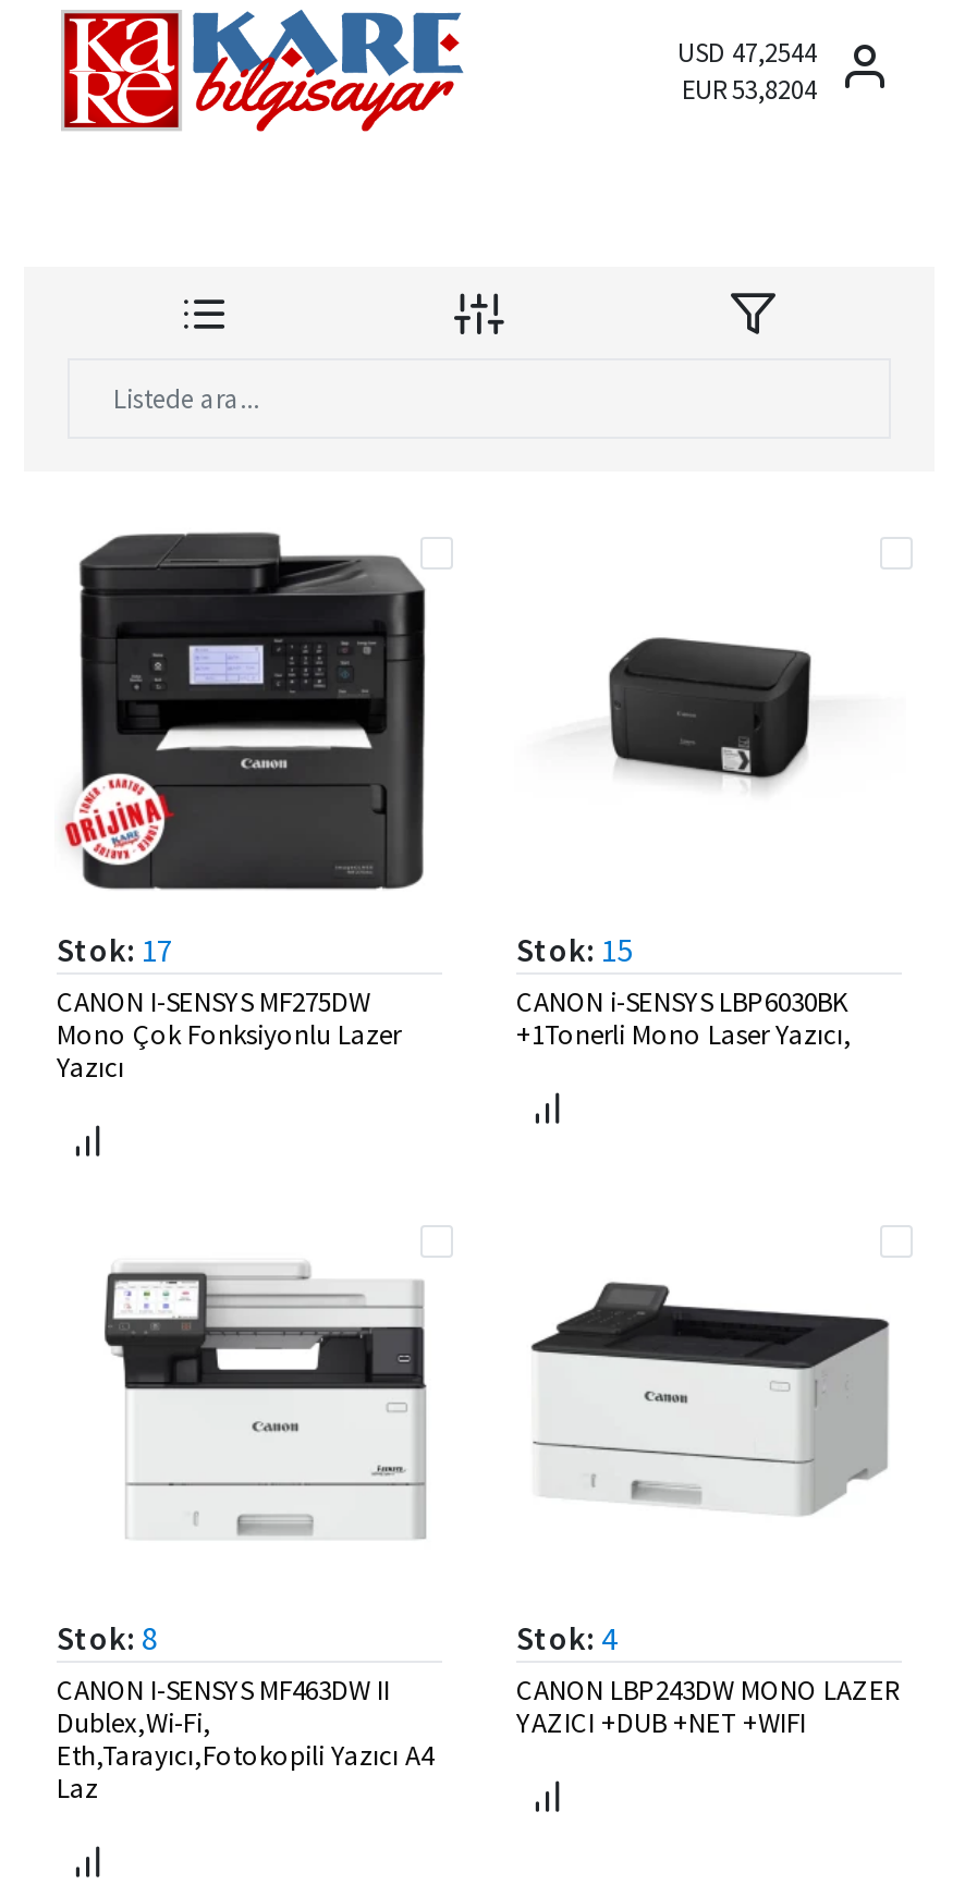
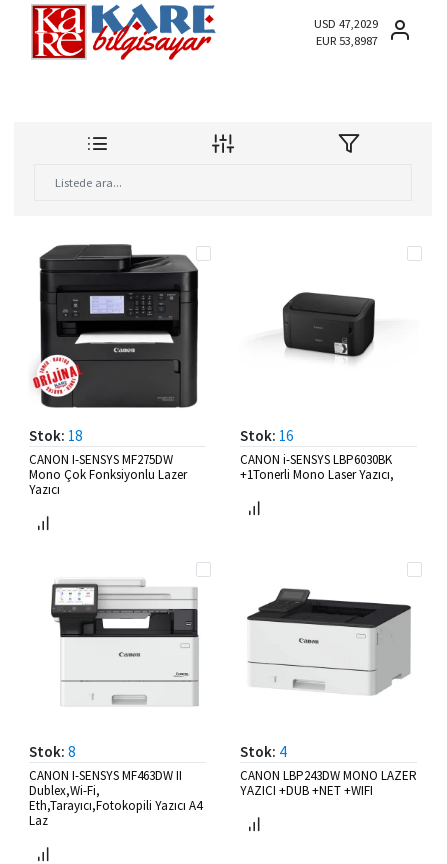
- USD 47,2544
+ USD 47,2029

- EUR 53,8204
+ EUR 53,8987

- Stok: 17
+ Stok: 18

- Stok: 15
+ Stok: 16
